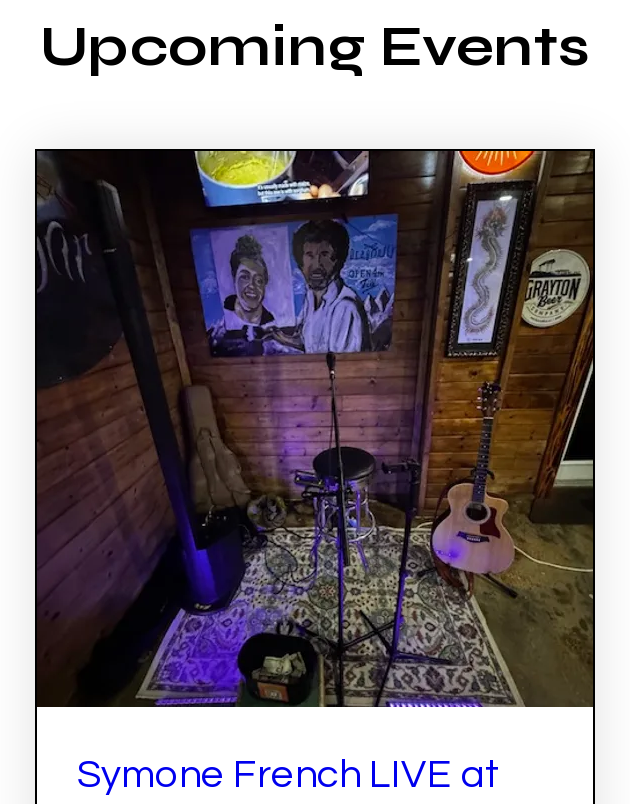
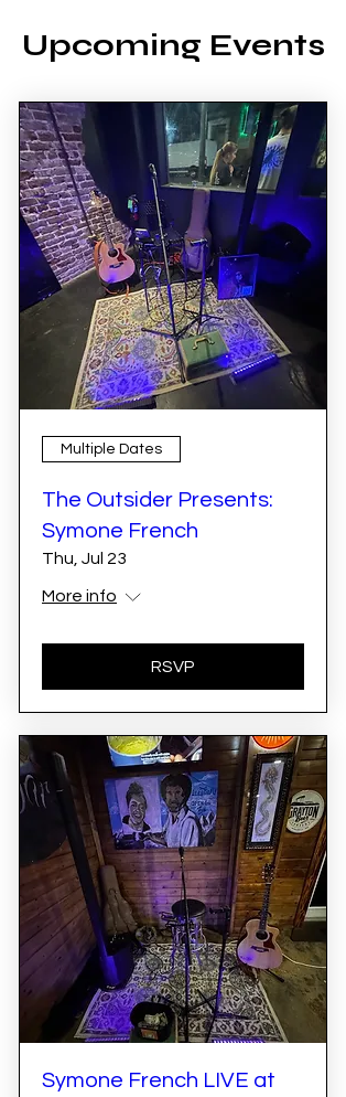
+ [image]
+ Multiple Dates
+ The Outsider Presents:
+ Symone French
+ Thu, Jul 23
+ More info

+ RSVP
